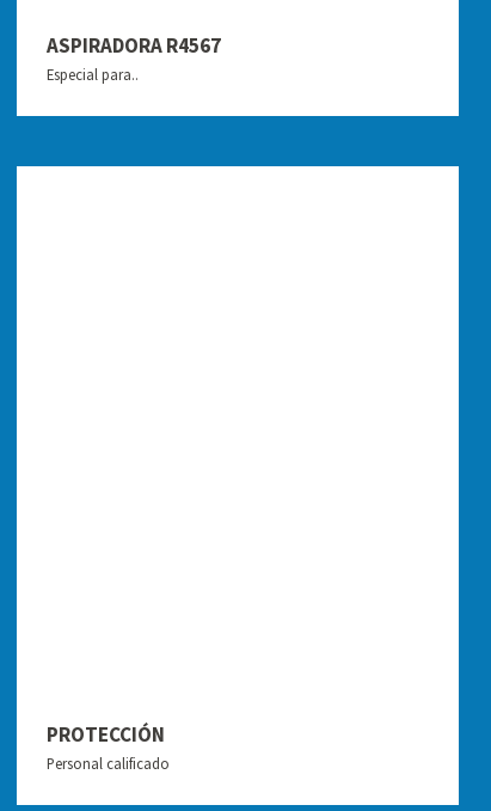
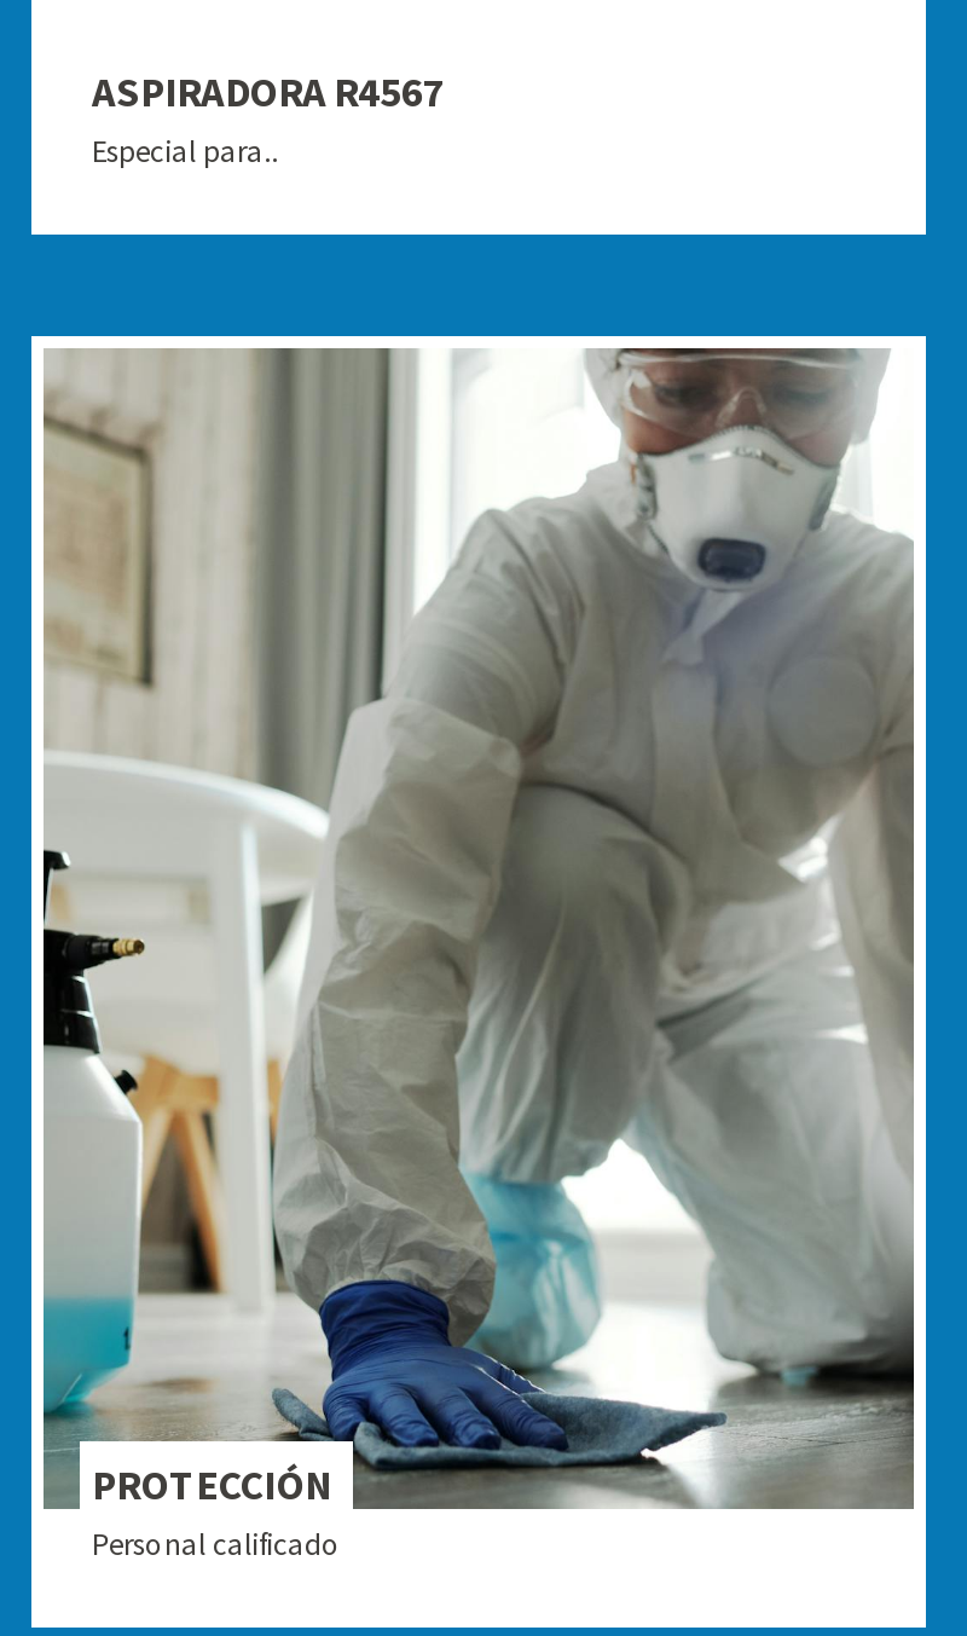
+ [image]
